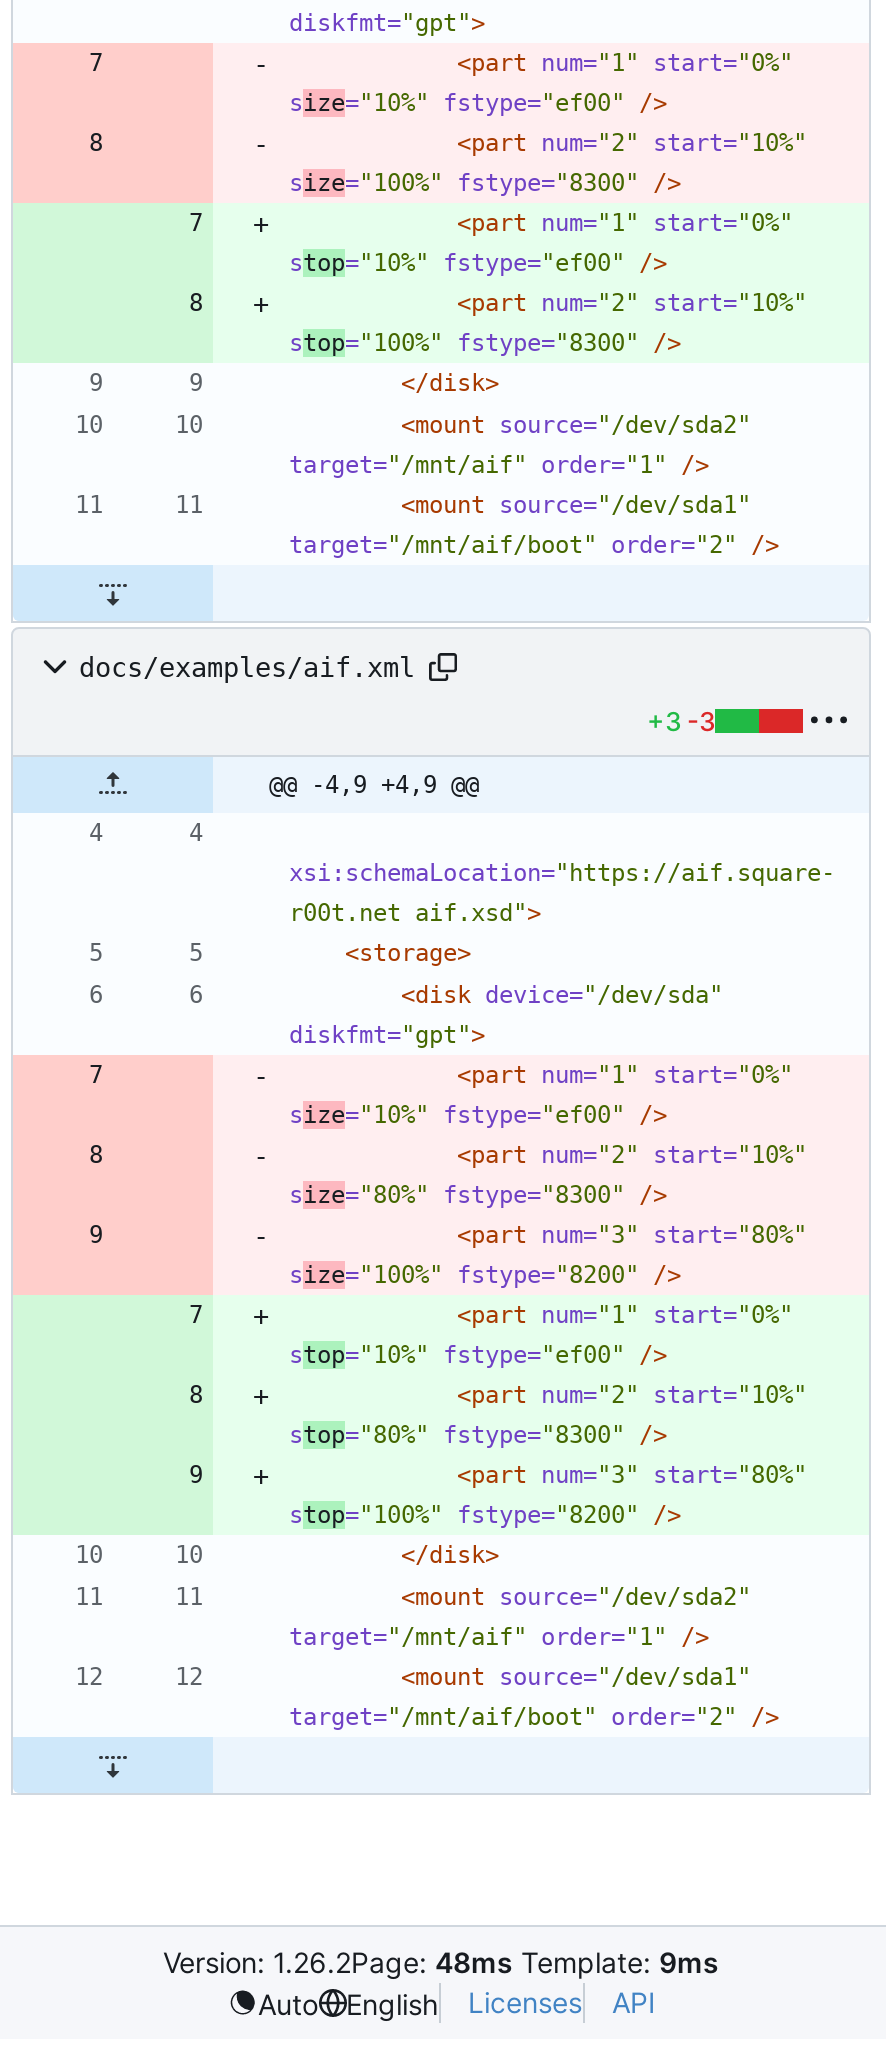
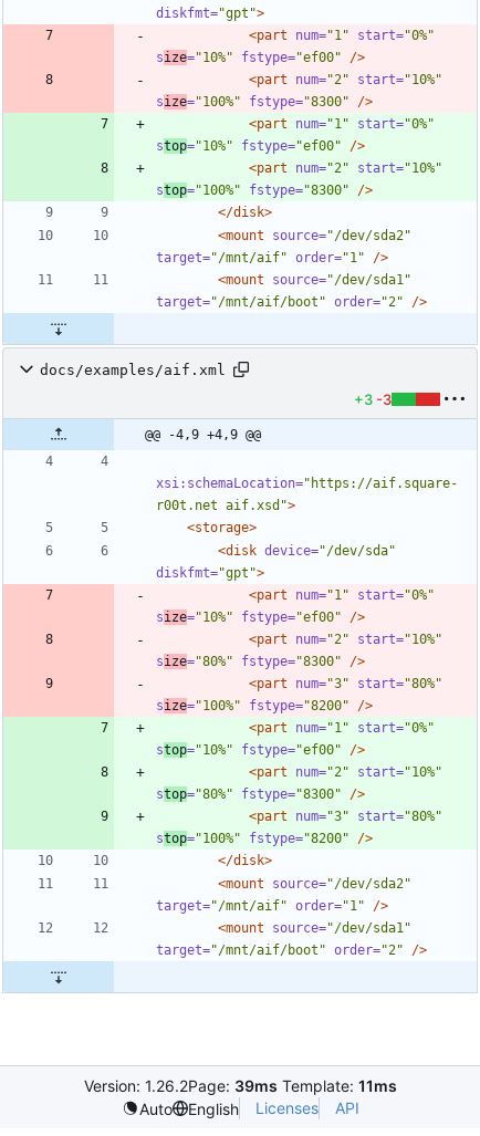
- Version: 1.26.2Page: 48ms Template: 9ms
+ Version: 1.26.2Page: 39ms Template: 11ms
